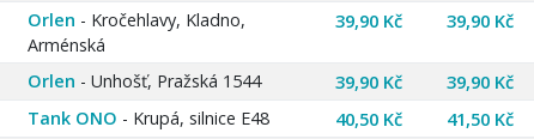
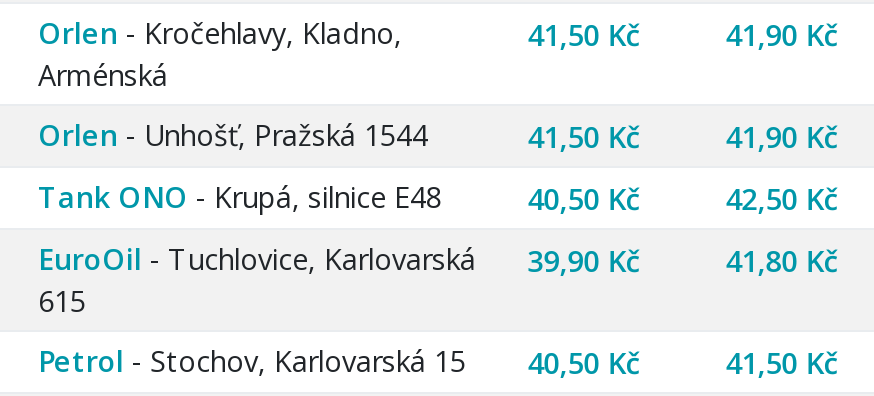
- 39,90 Kč
+ 41,50 Kč

- 39,90 Kč
+ 41,90 Kč

- 39,90 Kč
+ 41,50 Kč

- 39,90 Kč
+ 41,90 Kč

+ 42,50 Kč
+ EuroOil - Tuchlovice, Karlovarská
+ 615

+ 39,90 Kč
+ 41,80 Kč
+ Petrol - Stochov, Karlovarská 15
+ 40,50 Kč
